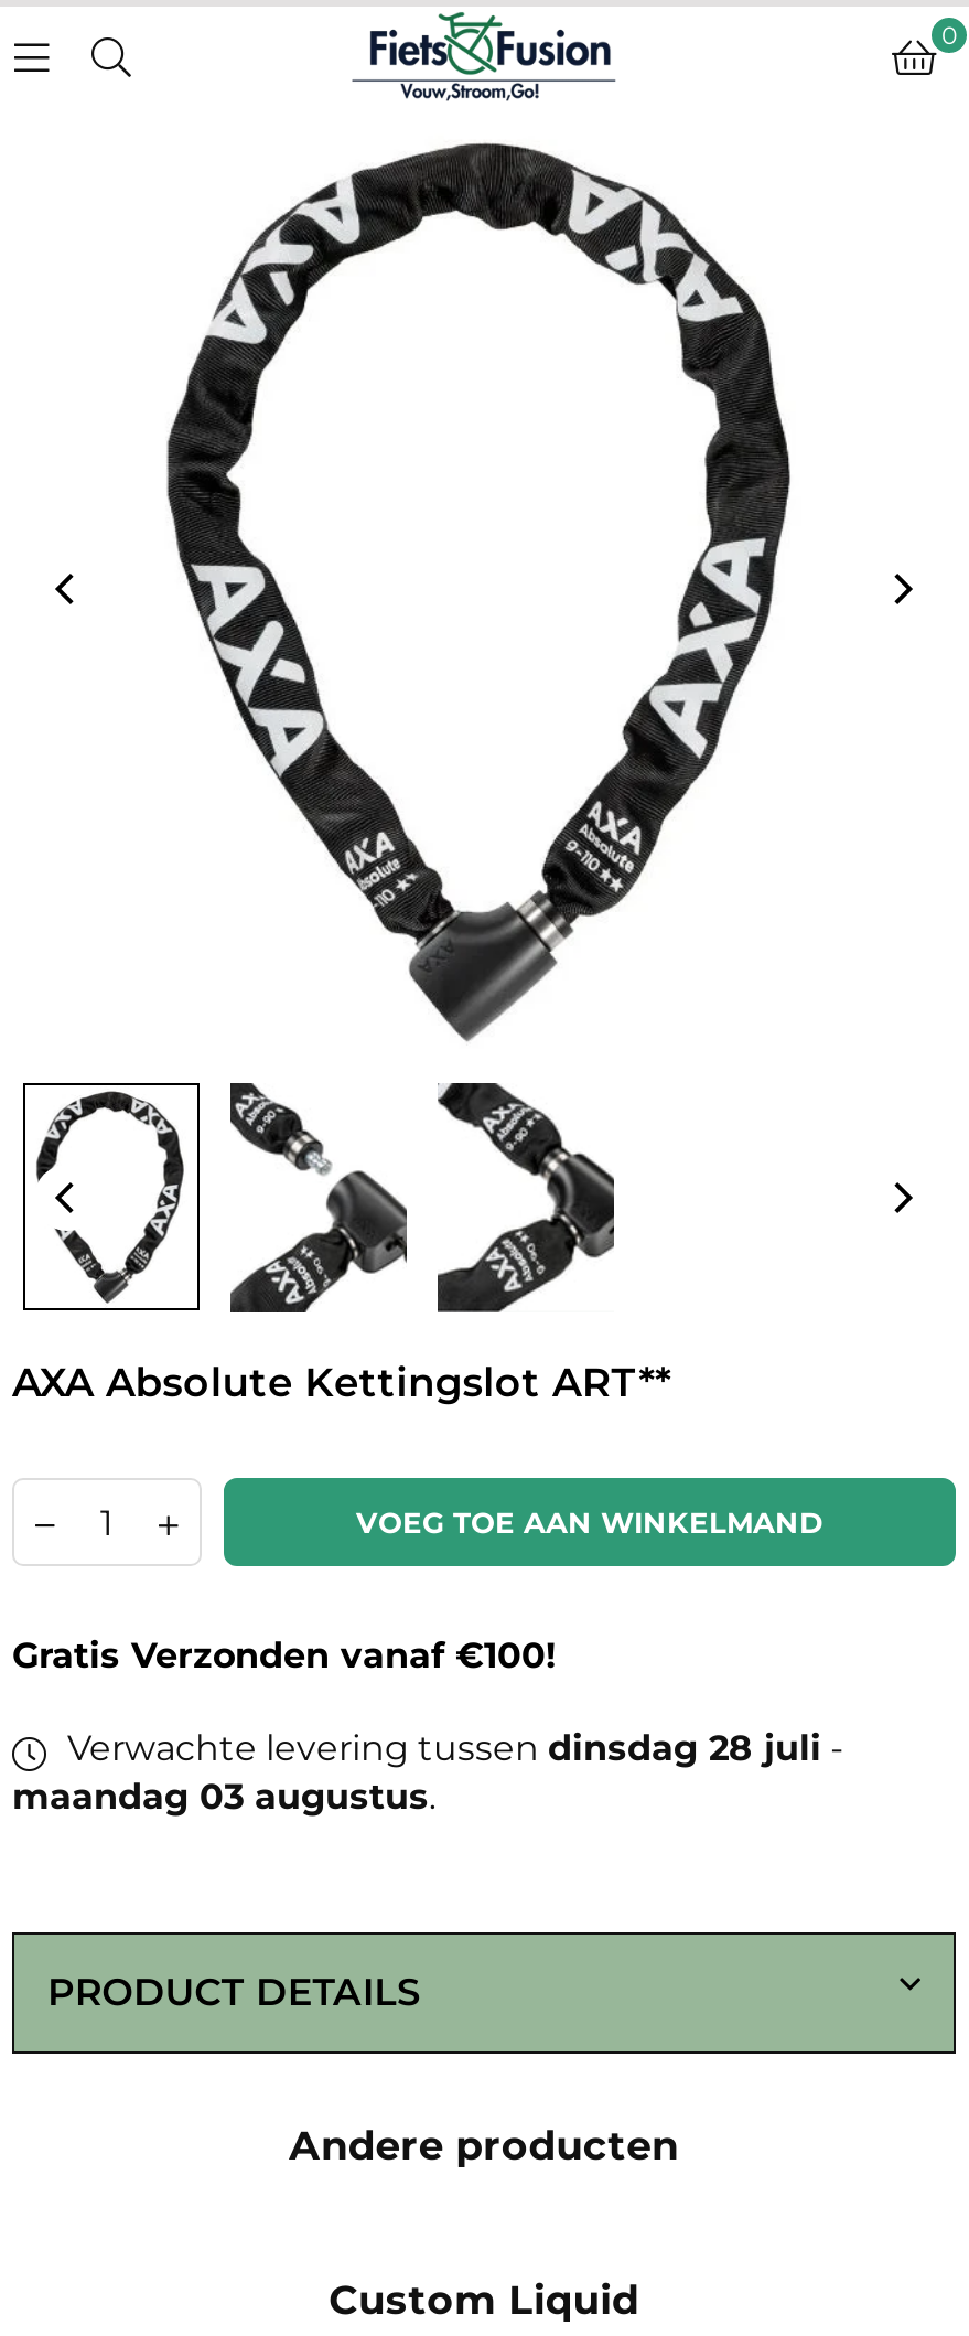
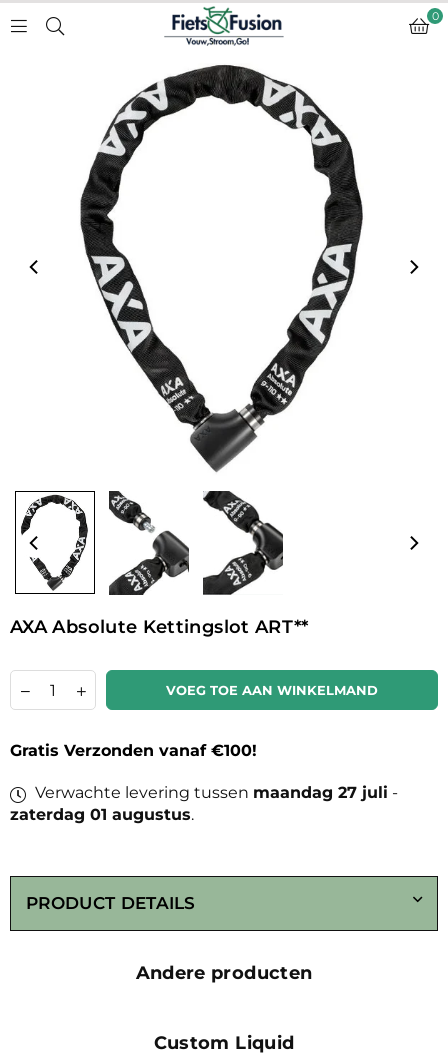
- Verwachte levering tussen dinsdag 28 juli -
+ Verwachte levering tussen maandag 27 juli -

- maandag 03 augustus.
+ zaterdag 01 augustus.
